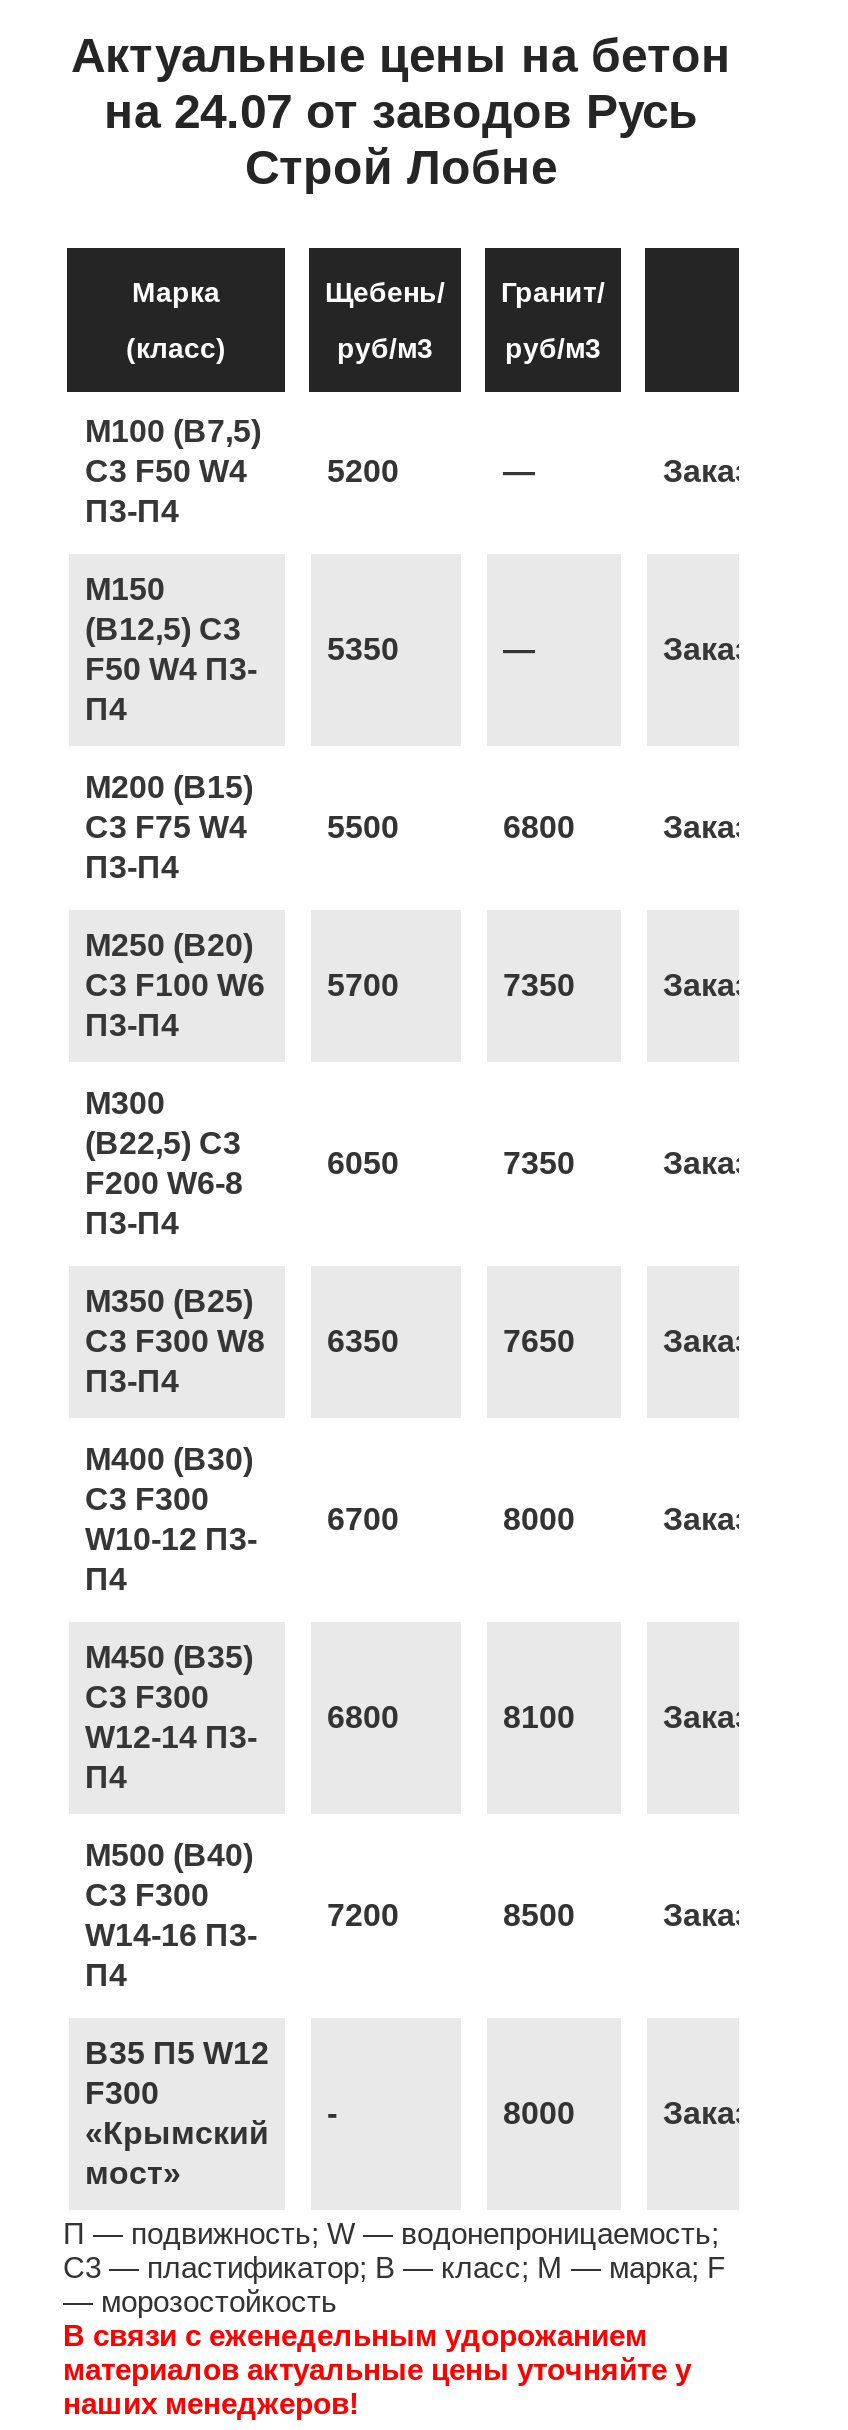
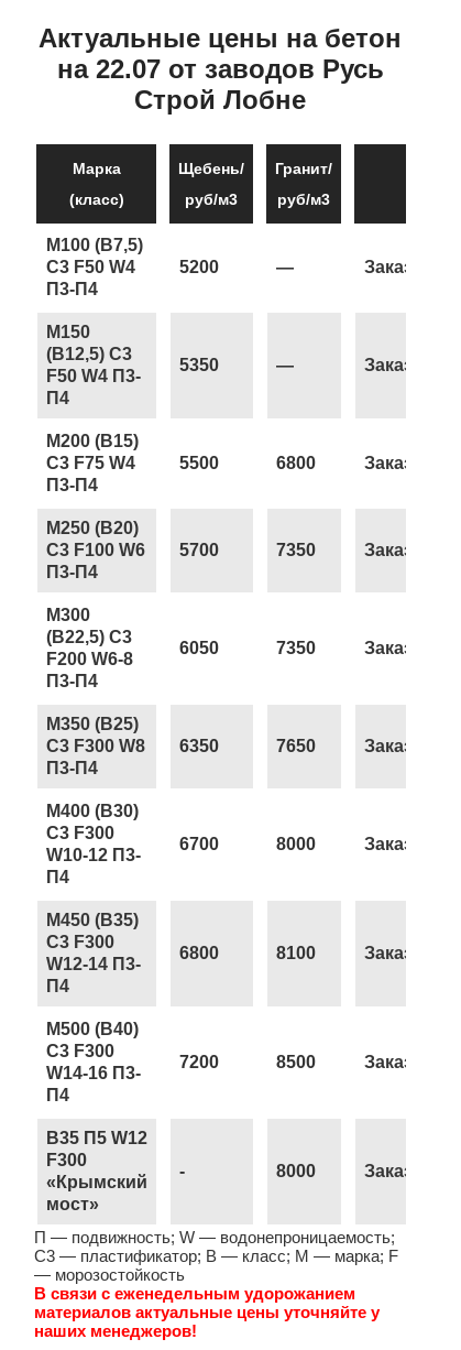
- на 24.07 от заводов Русь
+ на 22.07 от заводов Русь
